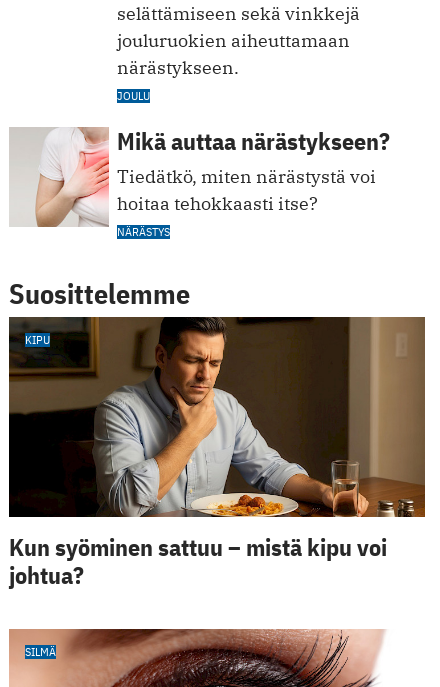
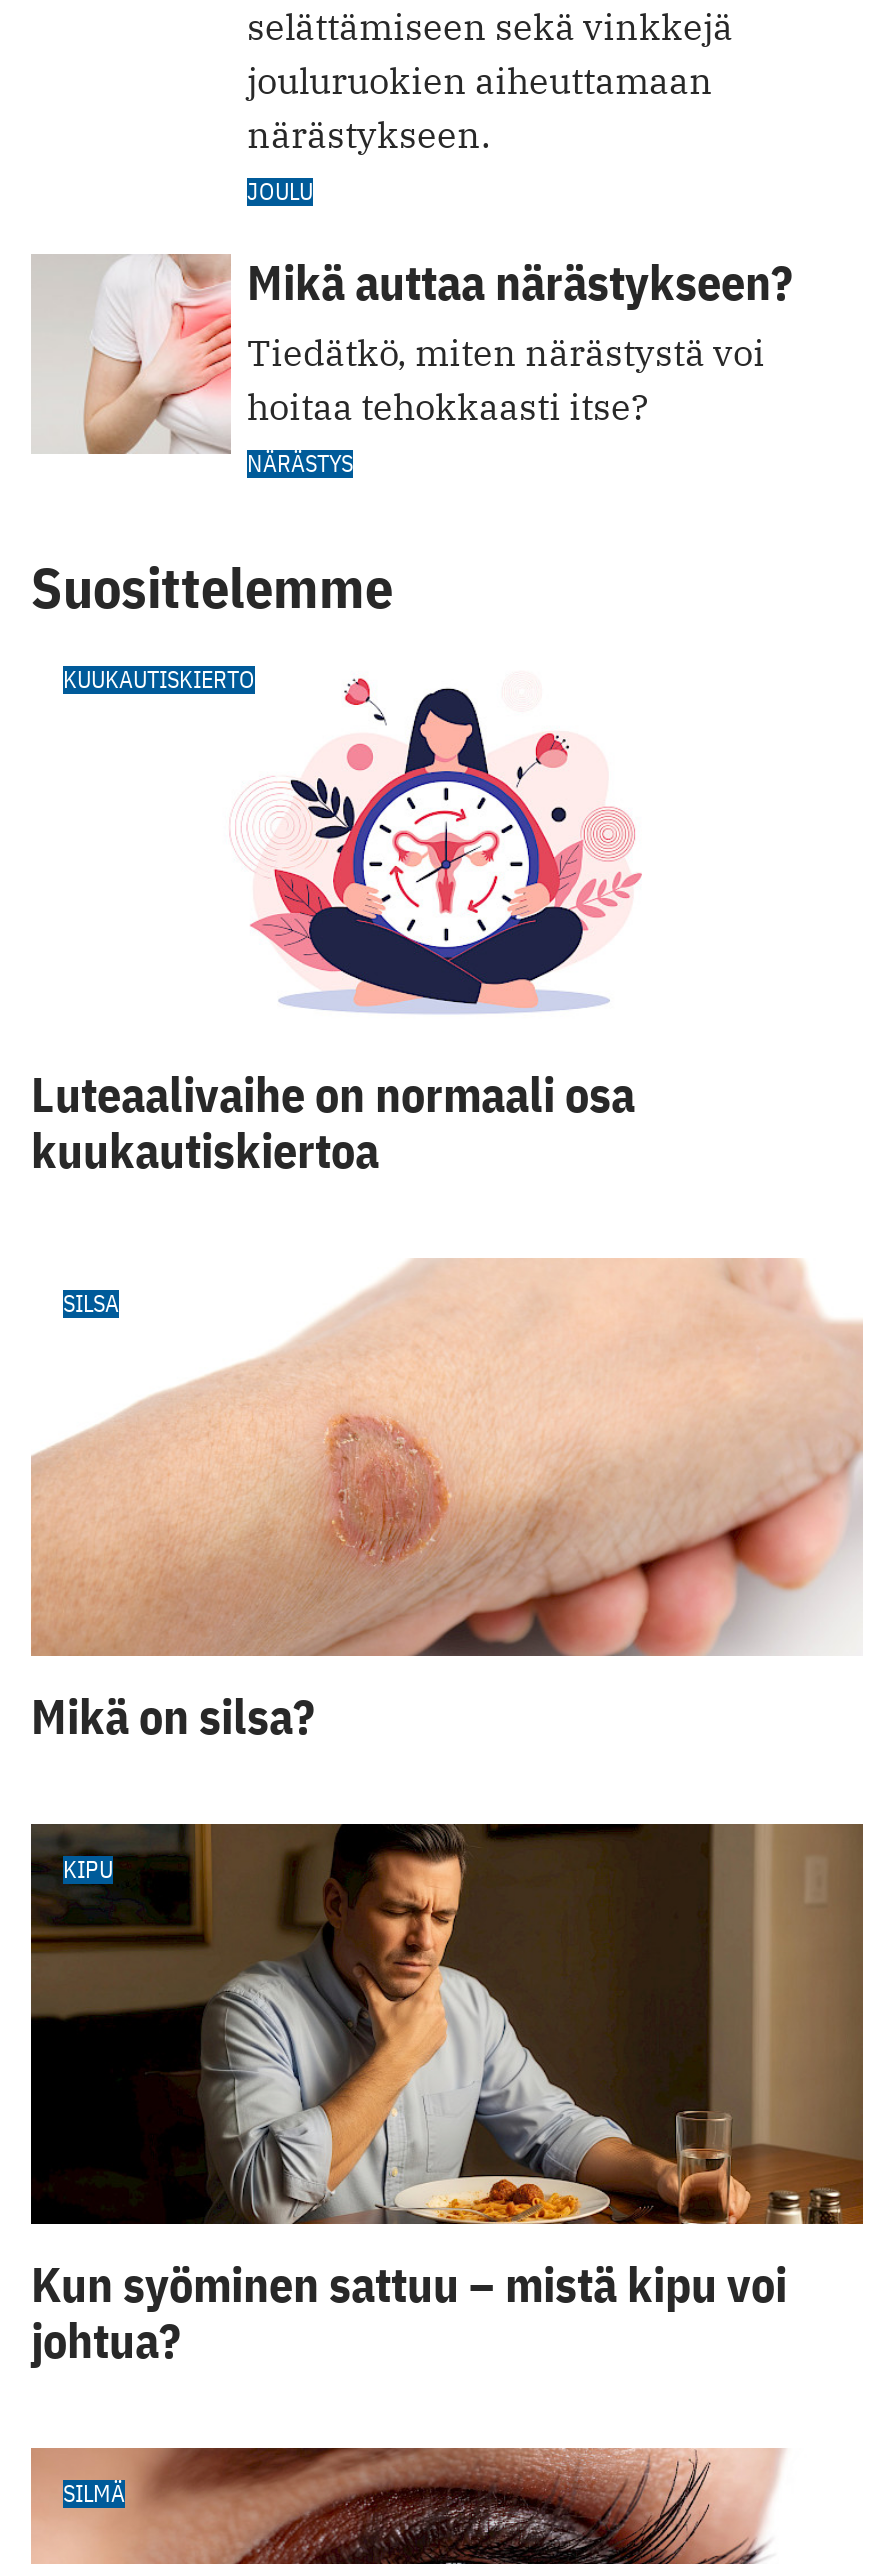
+ [image]
+ Luteaalivaihe on normaali osa
+ kuukautiskiertoa
+ SILSA

+ Mikä on silsa?

+ [image]
+ KUUKAUTISKIERTO
